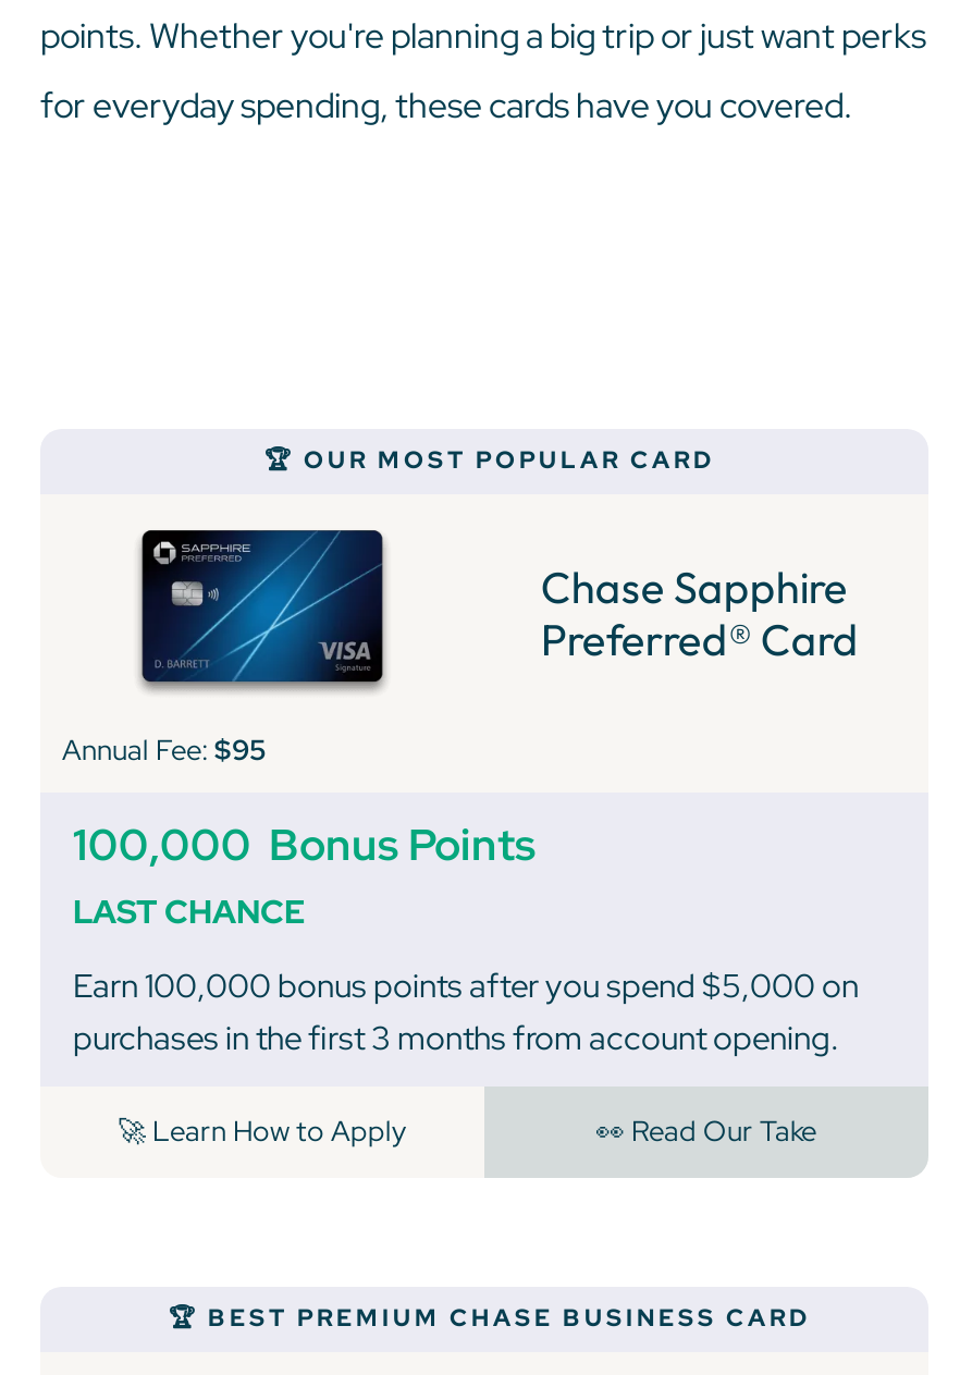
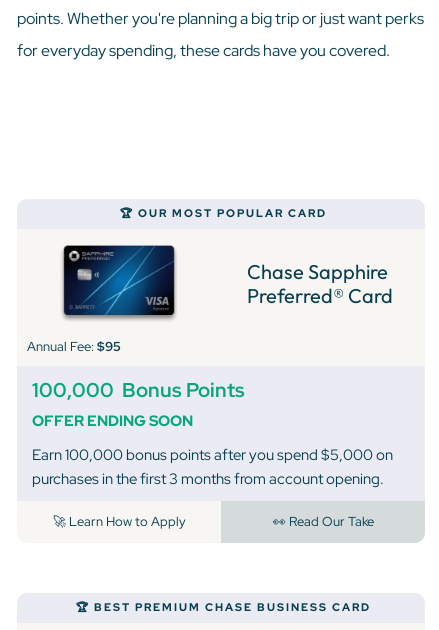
- LAST CHANCE
+ OFFER ENDING SOON
